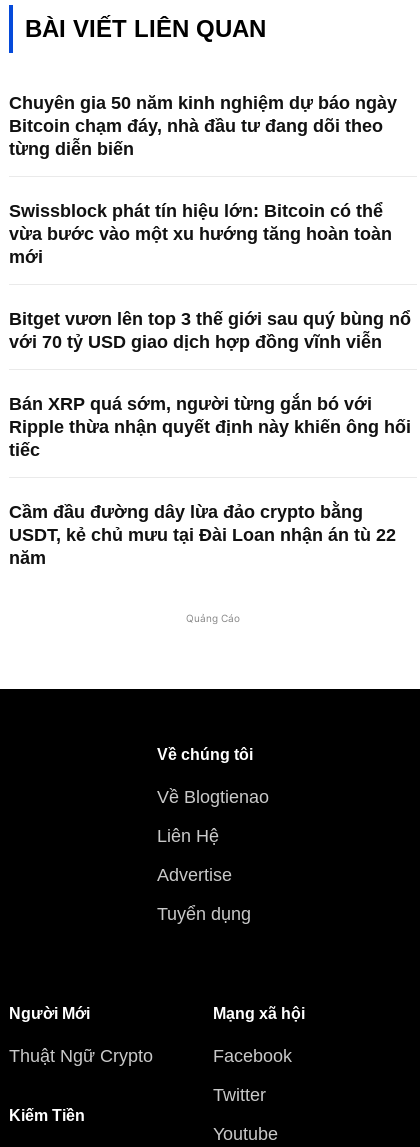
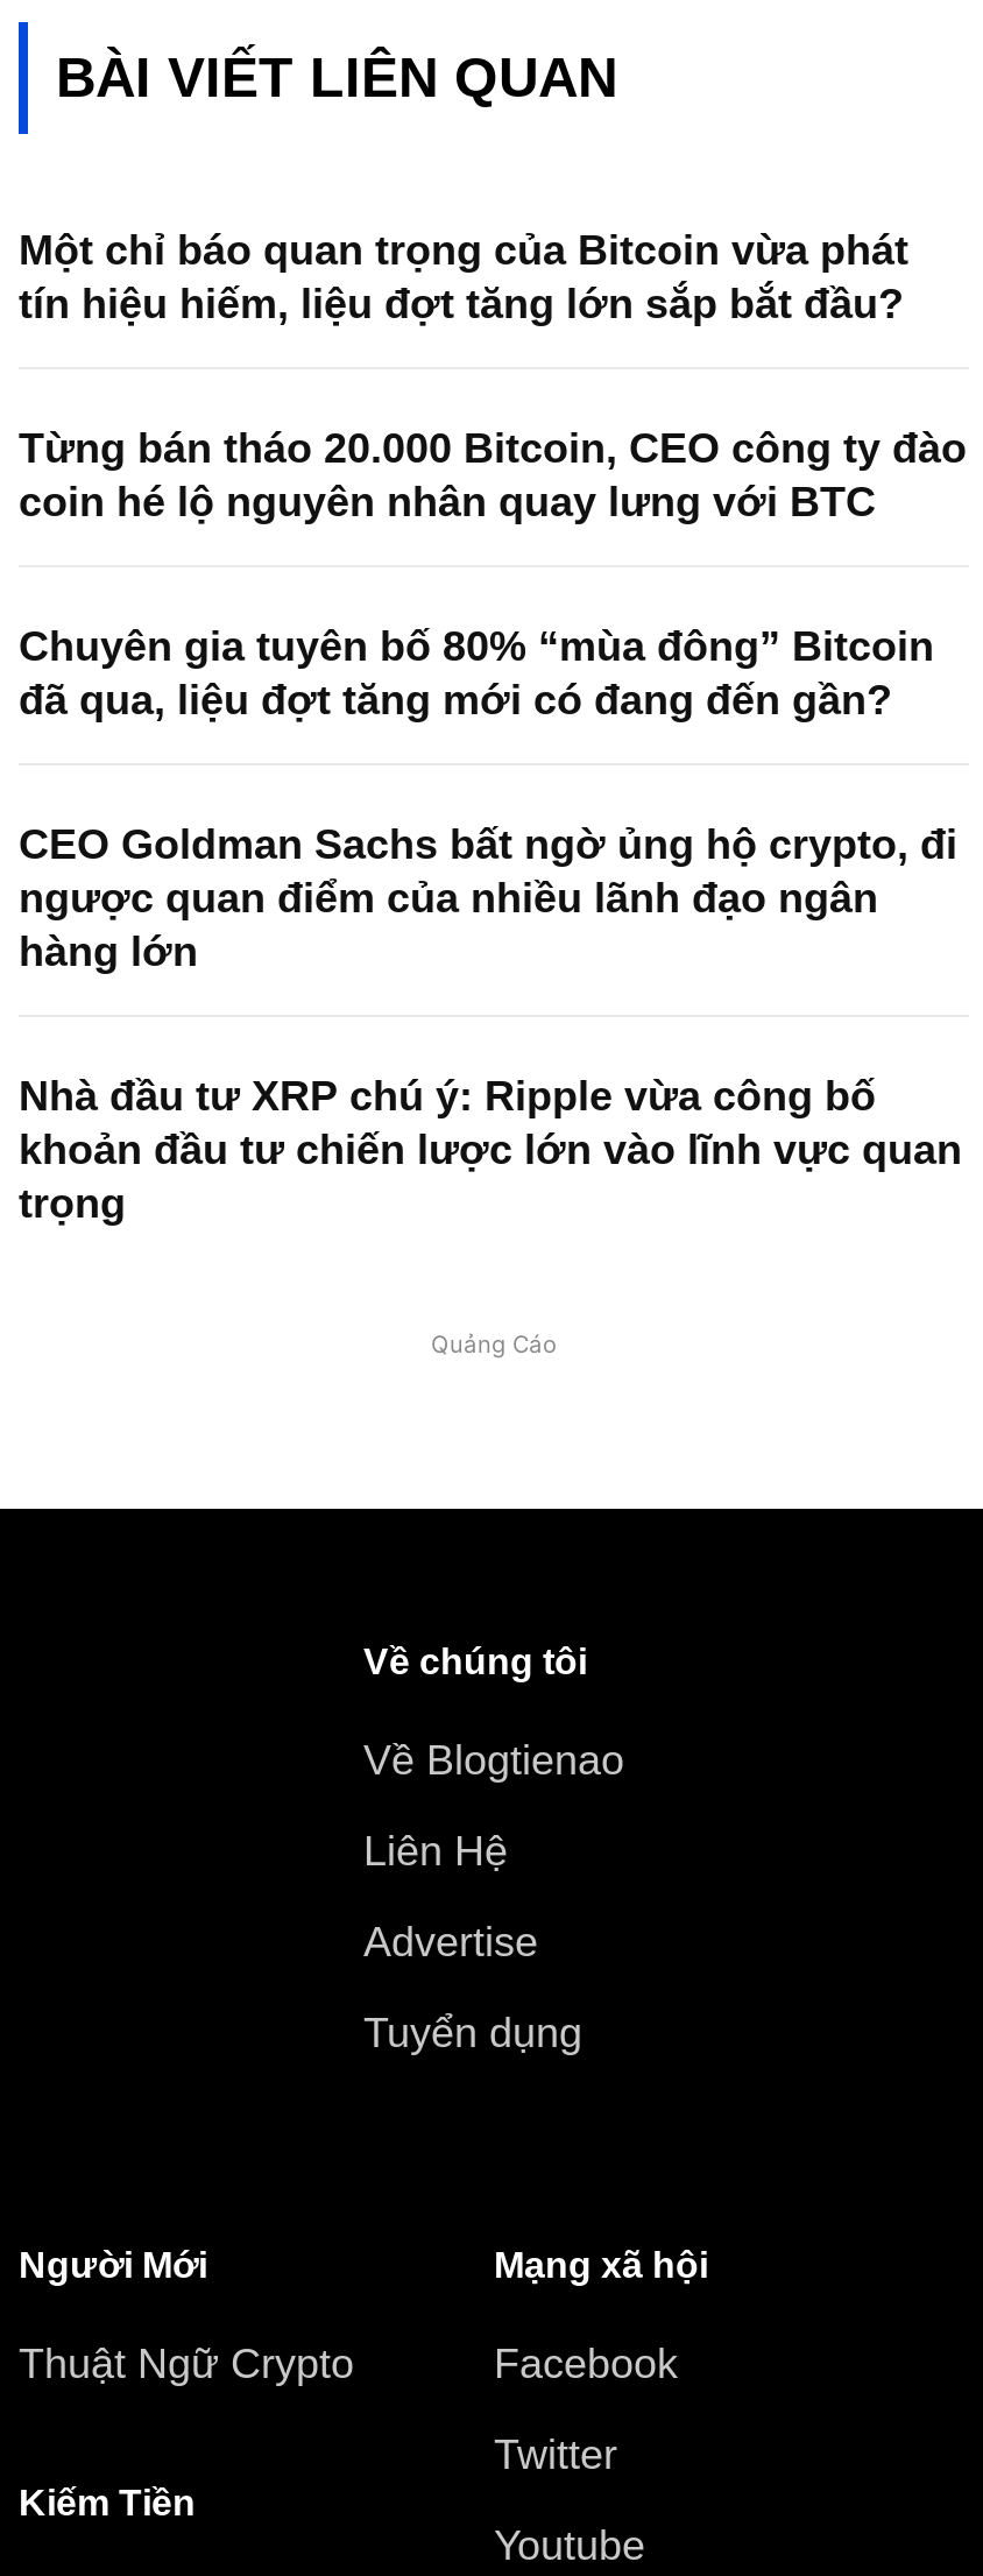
- Chuyên gia 50 năm kinh nghiệm dự báo ngày
- Bitcoin chạm đáy, nhà đầu tư đang dõi theo
- từng diễn biến
+ Một chỉ báo quan trọng của Bitcoin vừa phát
+ tín hiệu hiếm, liệu đợt tăng lớn sắp bắt đầu?

- Swissblock phát tín hiệu lớn: Bitcoin có thể
- vừa bước vào một xu hướng tăng hoàn toàn
- mới
+ Từng bán tháo 20.000 Bitcoin, CEO công ty đào
+ coin hé lộ nguyên nhân quay lưng với BTC

- Bitget vươn lên top 3 thế giới sau quý bùng nổ
- với 70 tỷ USD giao dịch hợp đồng vĩnh viễn
+ Chuyên gia tuyên bố 80% “mùa đông” Bitcoin
+ đã qua, liệu đợt tăng mới có đang đến gần?

- Bán XRP quá sớm, người từng gắn bó với
- Ripple thừa nhận quyết định này khiến ông hối
- tiếc
+ CEO Goldman Sachs bất ngờ ủng hộ crypto, đi
+ ngược quan điểm của nhiều lãnh đạo ngân
+ hàng lớn

- Cầm đầu đường dây lừa đảo crypto bằng
- USDT, kẻ chủ mưu tại Đài Loan nhận án tù 22
- năm
+ Nhà đầu tư XRP chú ý: Ripple vừa công bố
+ khoản đầu tư chiến lược lớn vào lĩnh vực quan
+ trọng
